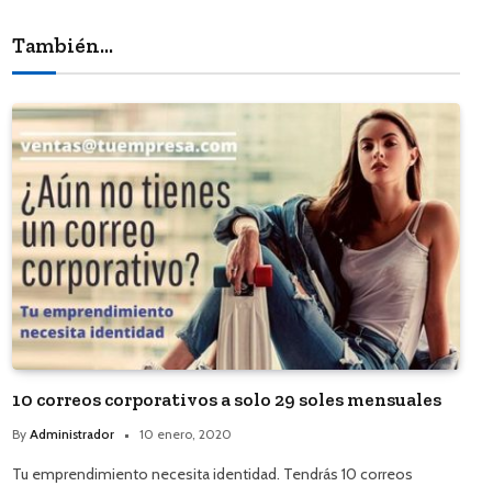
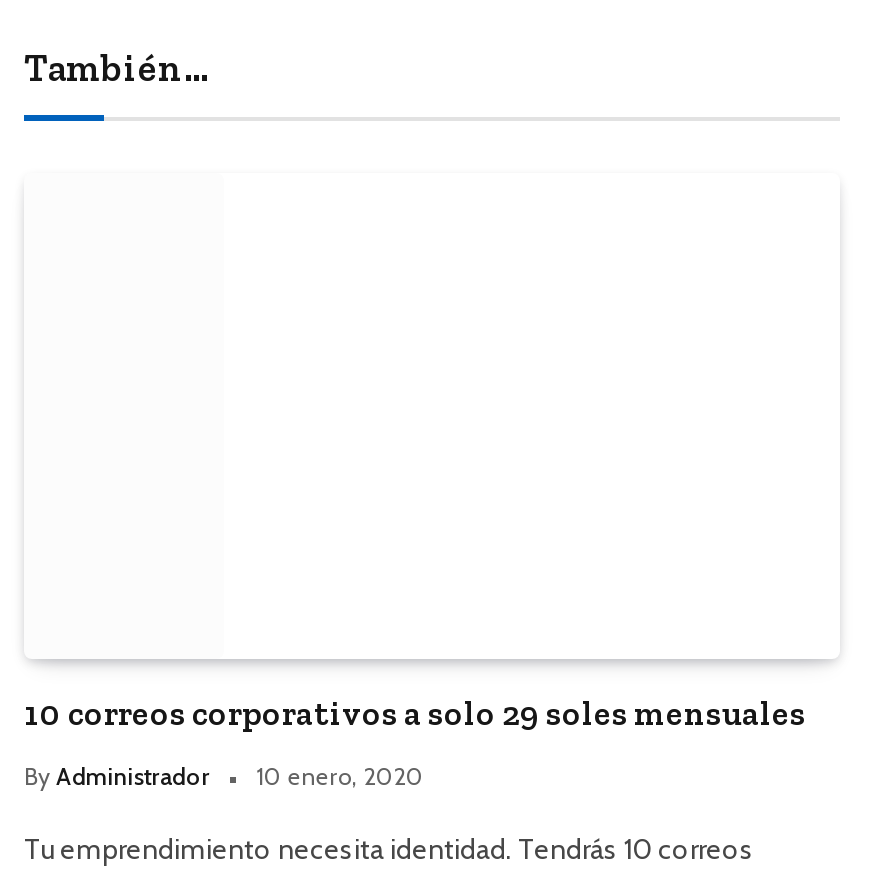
- [image]
